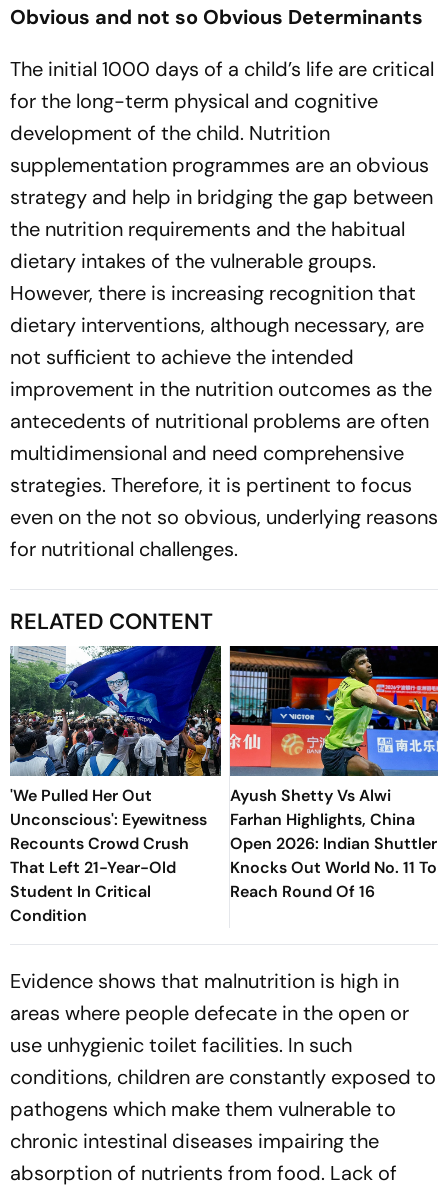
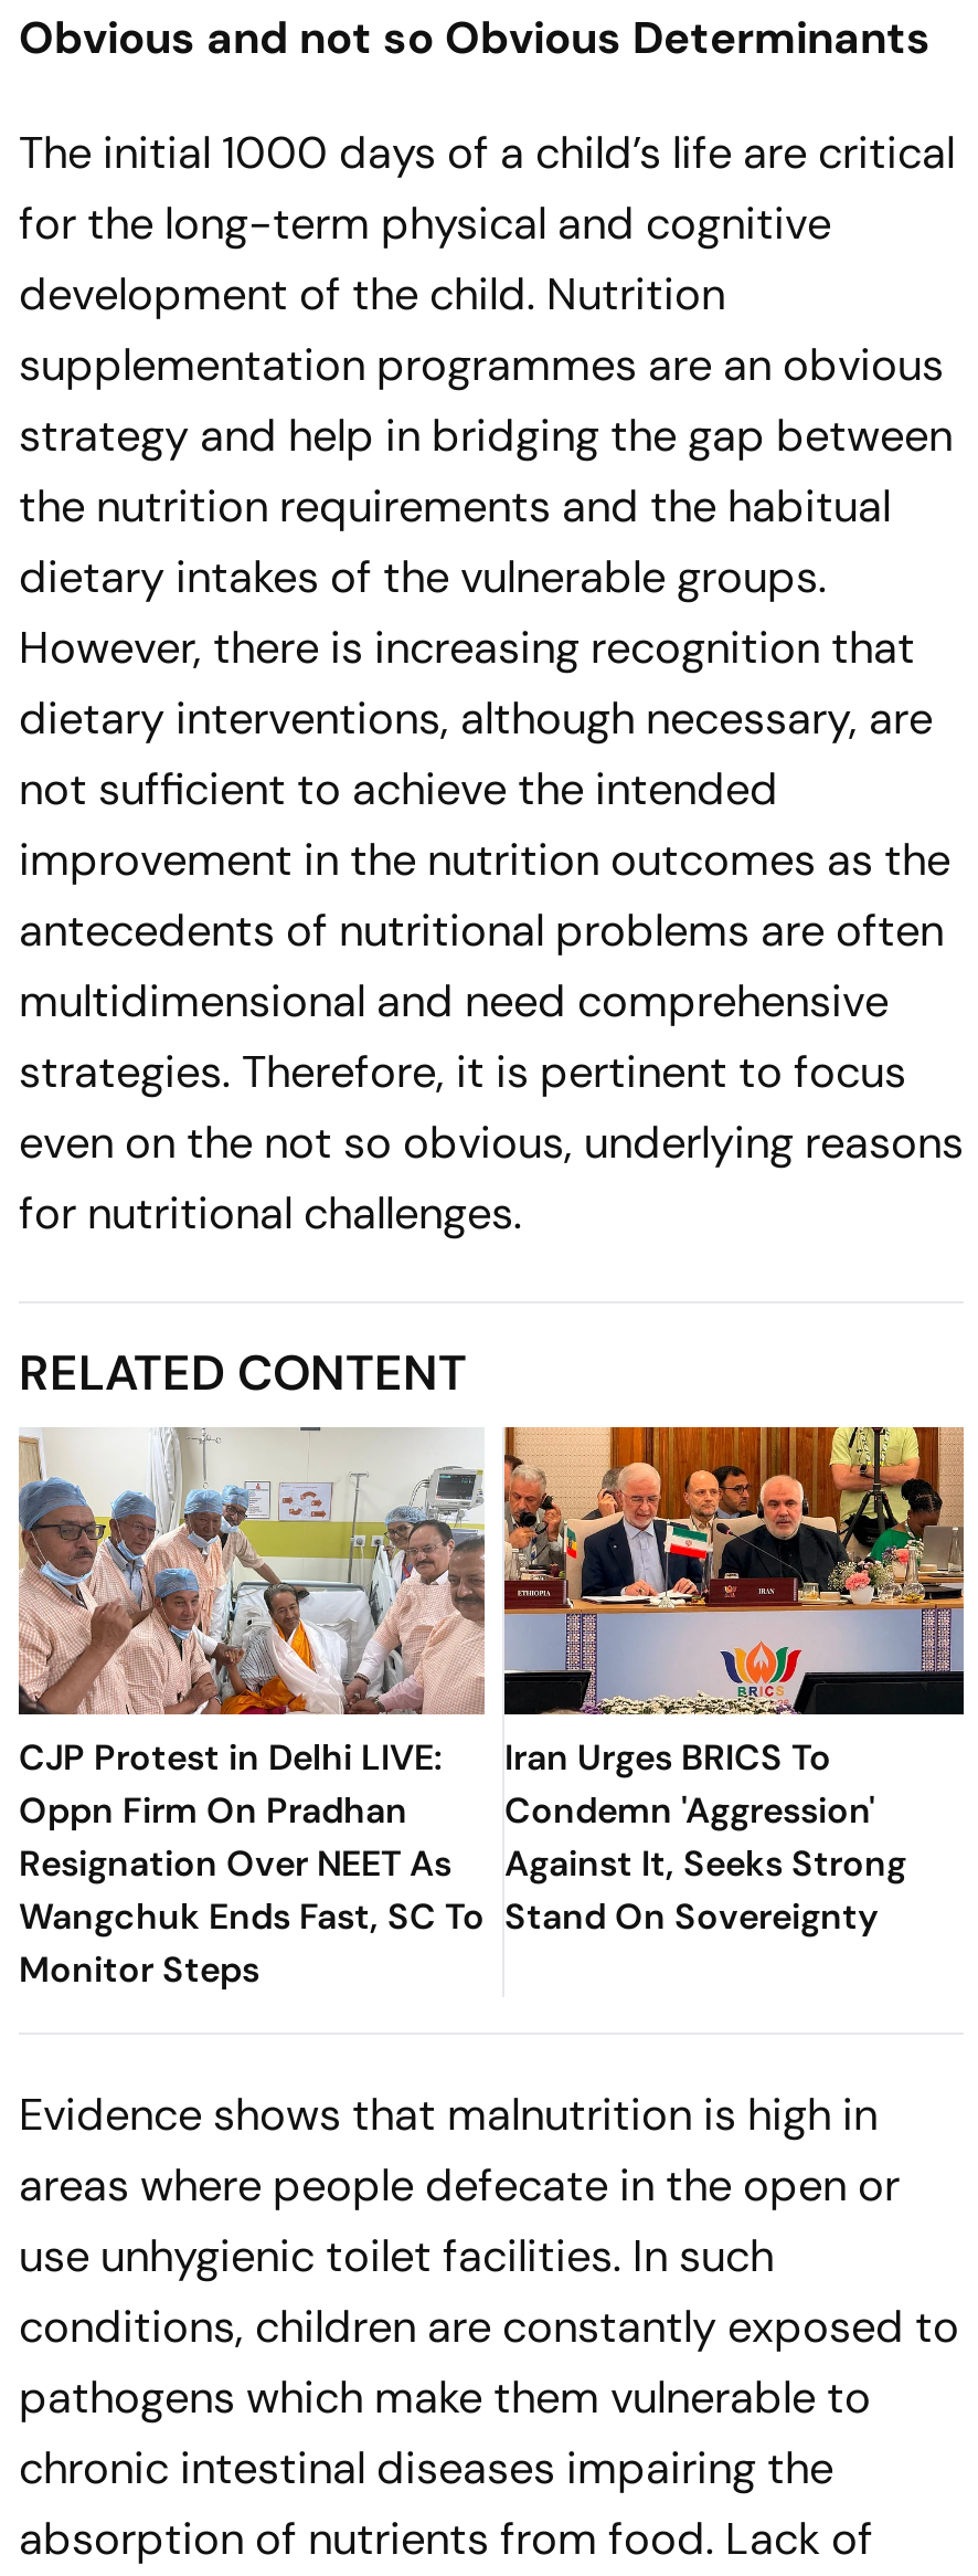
- [image]
- 'We Pulled Her Out
- Unconscious': Eyewitness
- Recounts Crowd Crush
- That Left 21-Year-Old
- Student In Critical
- Condition
+ [image]
+ CJP Protest in Delhi LIVE:
+ Oppn Firm On Pradhan
+ Resignation Over NEET As
+ Wangchuk Ends Fast, SC To
+ Monitor Steps

- [image]
- Ayush Shetty Vs Alwi
- Farhan Highlights, China
- Open 2026: Indian Shuttler
- Knocks Out World No. 11 To
- Reach Round Of 16
+ [image]
+ Iran Urges BRICS To
+ Condemn 'Aggression'
+ Against It, Seeks Strong
+ Stand On Sovereignty
